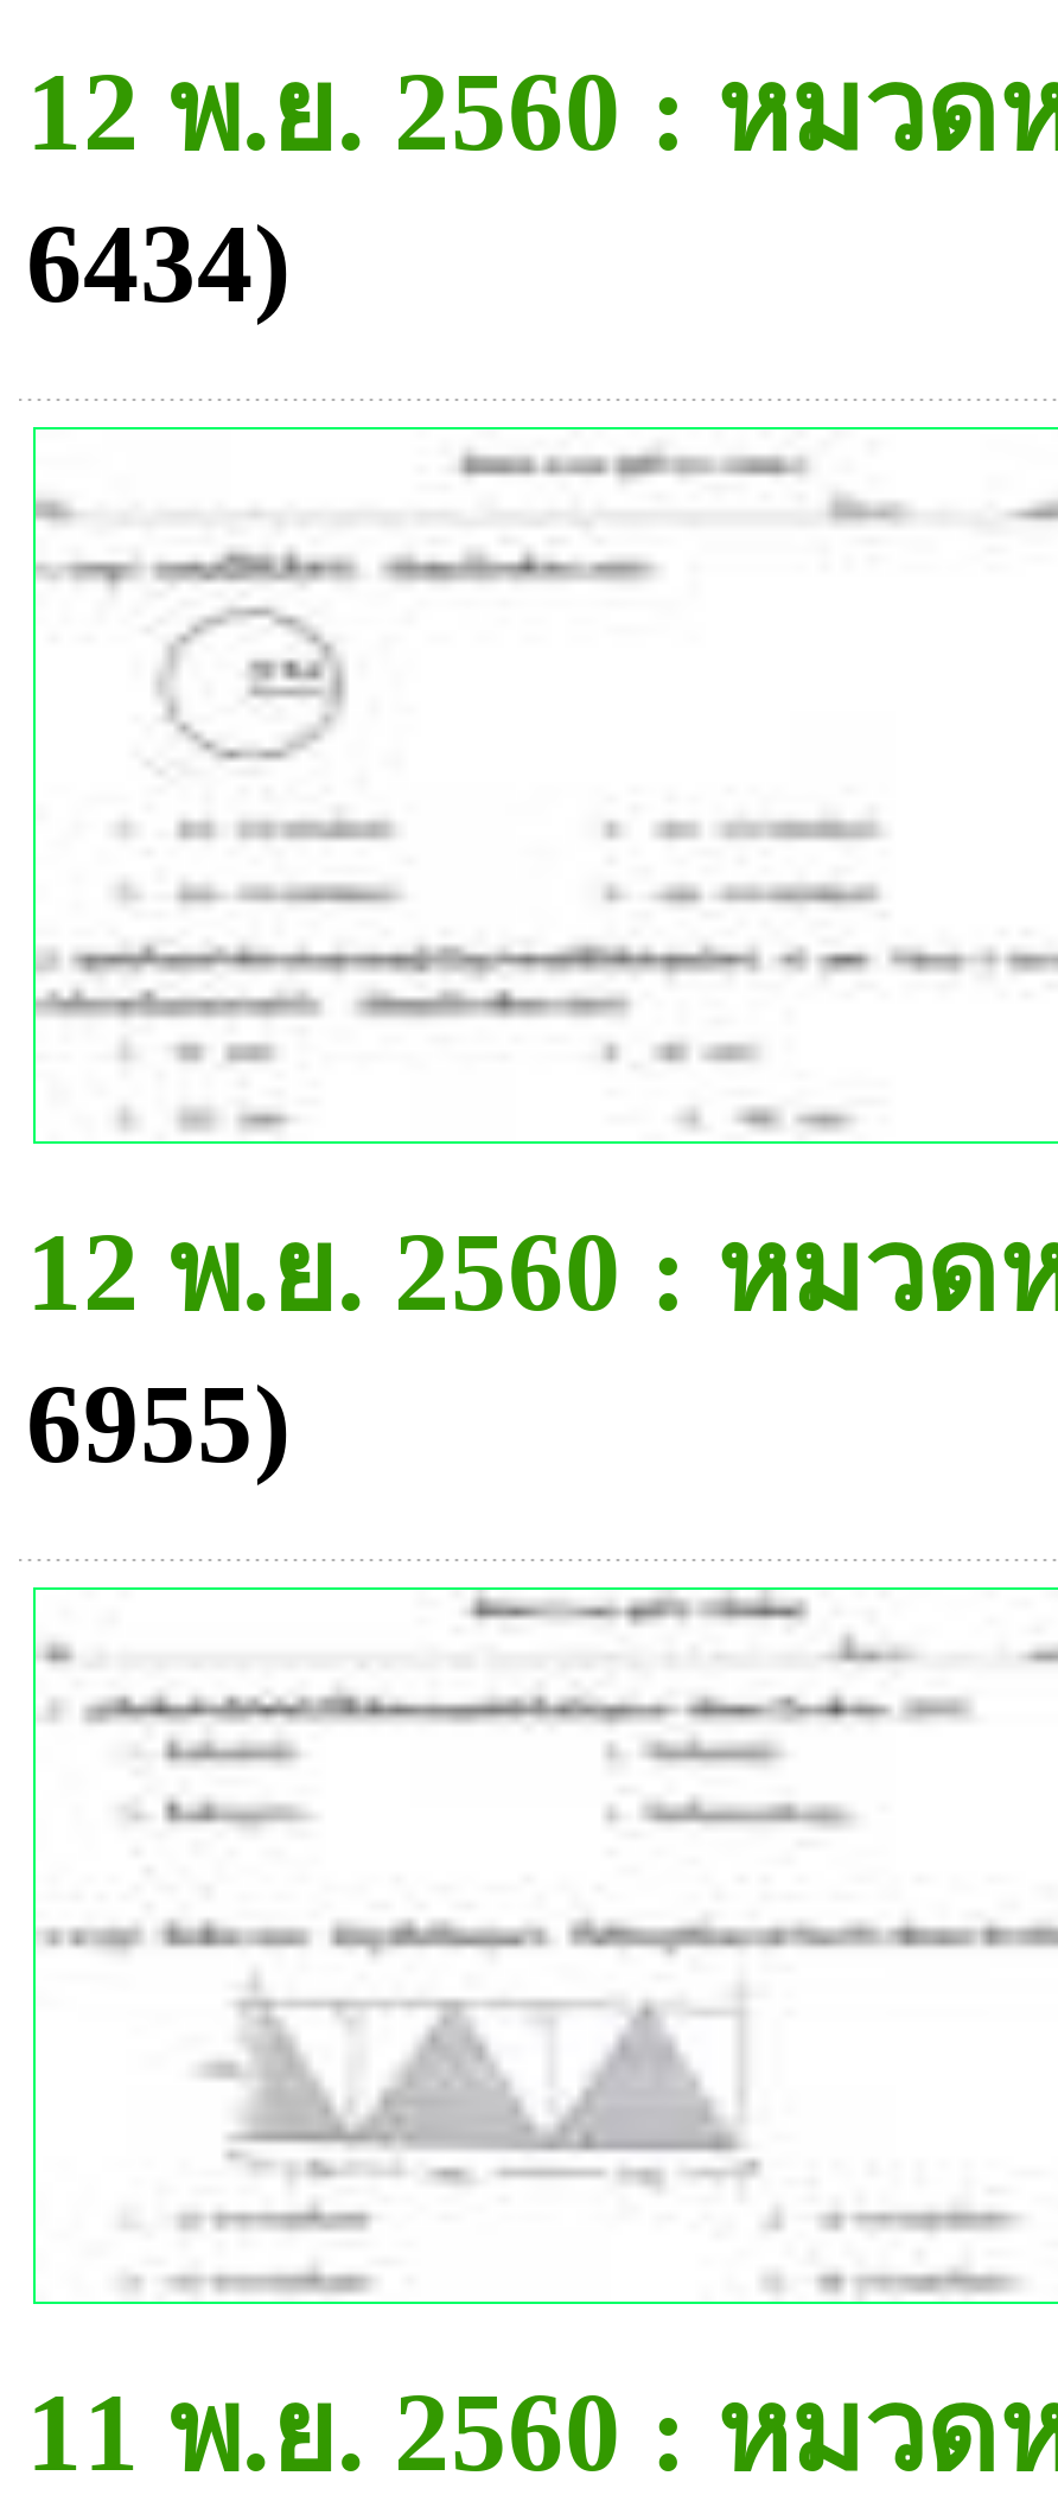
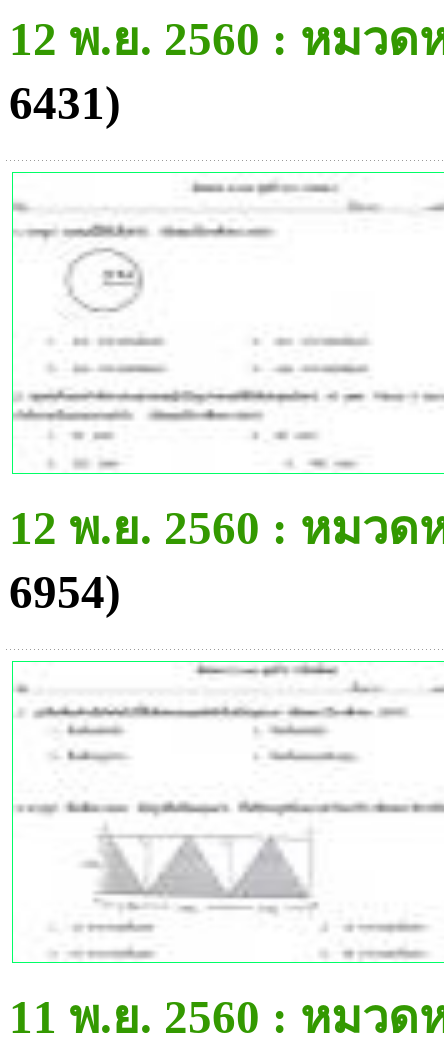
- 6434)
+ 6431)

- 6955)
+ 6954)
